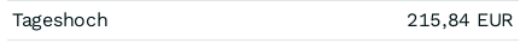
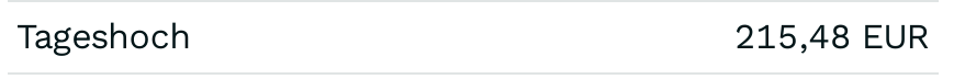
- 215,84 EUR
+ 215,48 EUR
